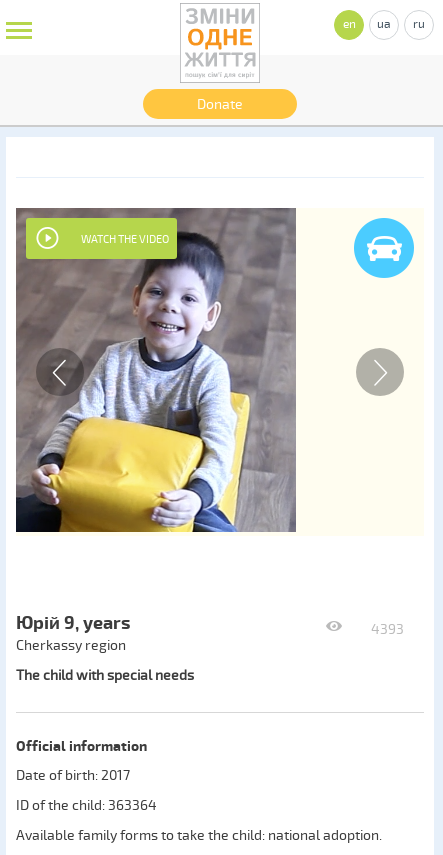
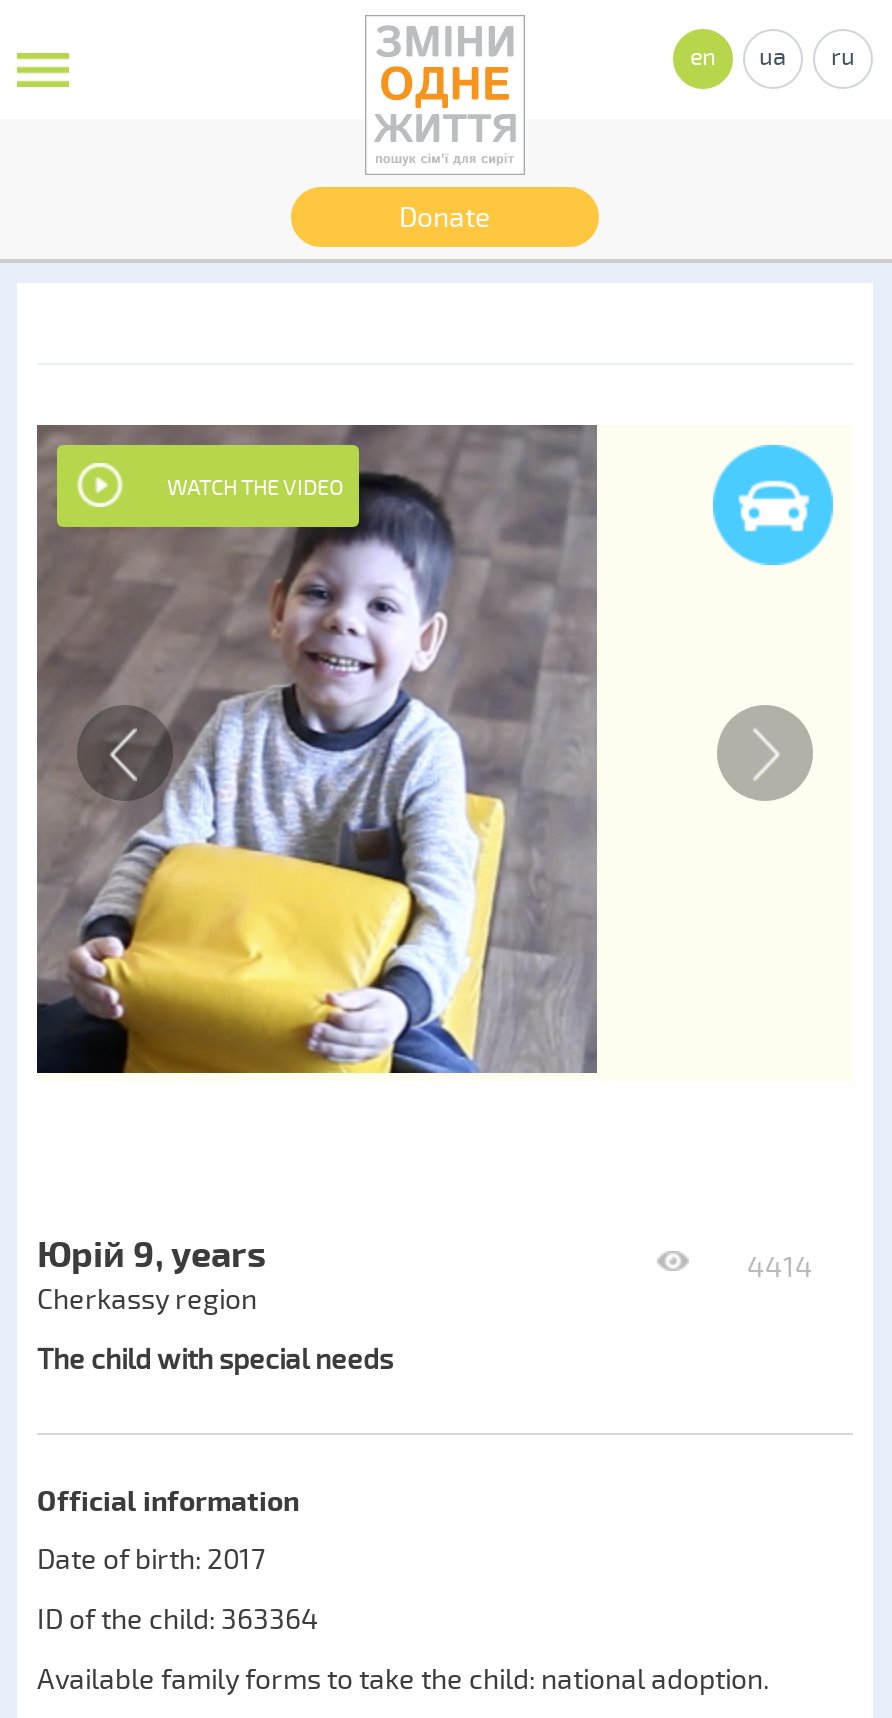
- 4393
+ 4414
